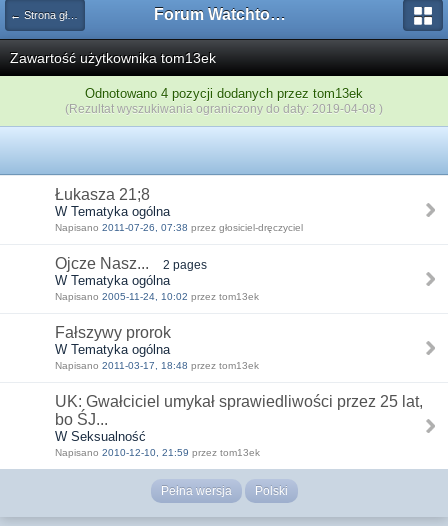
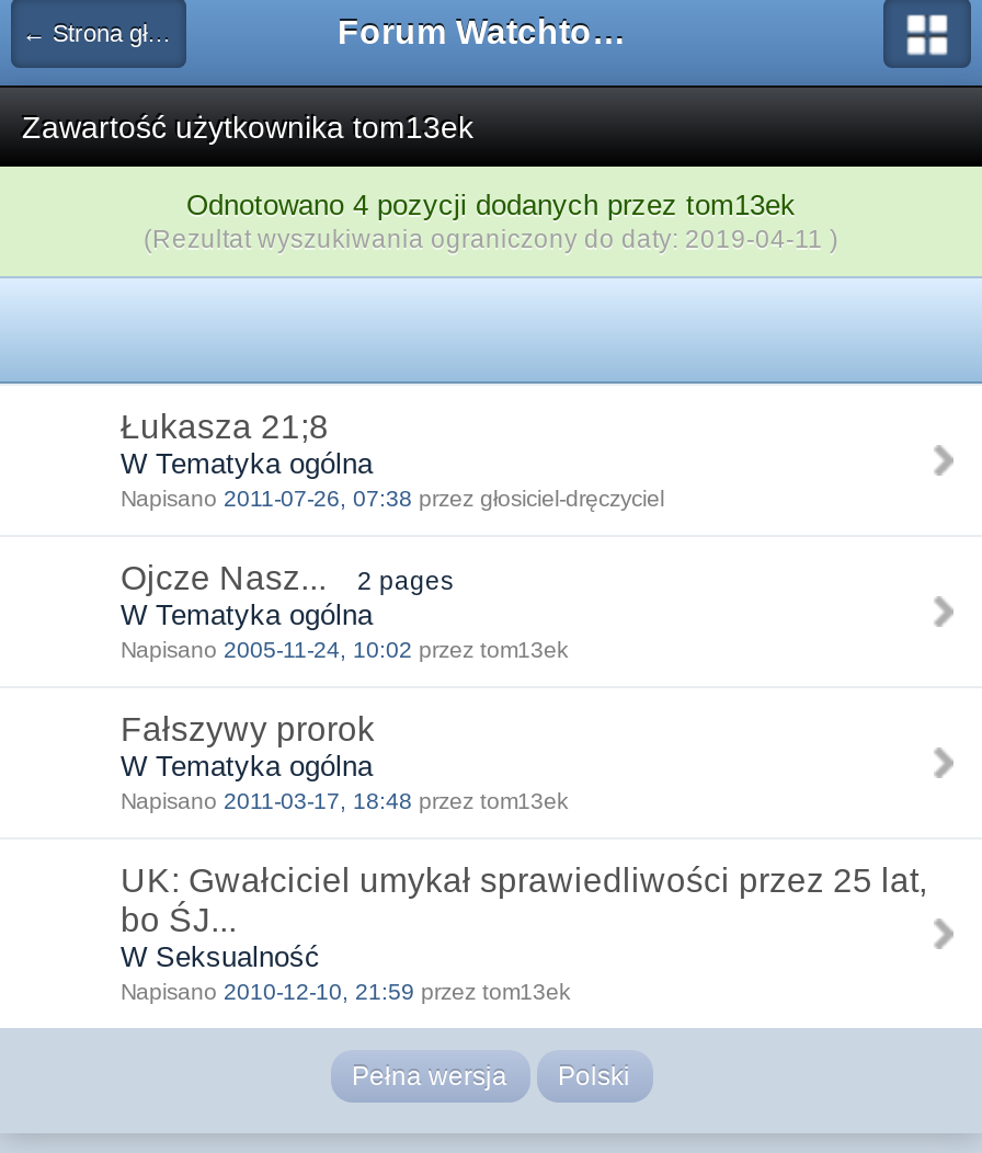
- (Rezultat wyszukiwania ograniczony do daty: 2019-04-08 )
+ (Rezultat wyszukiwania ograniczony do daty: 2019-04-11 )
